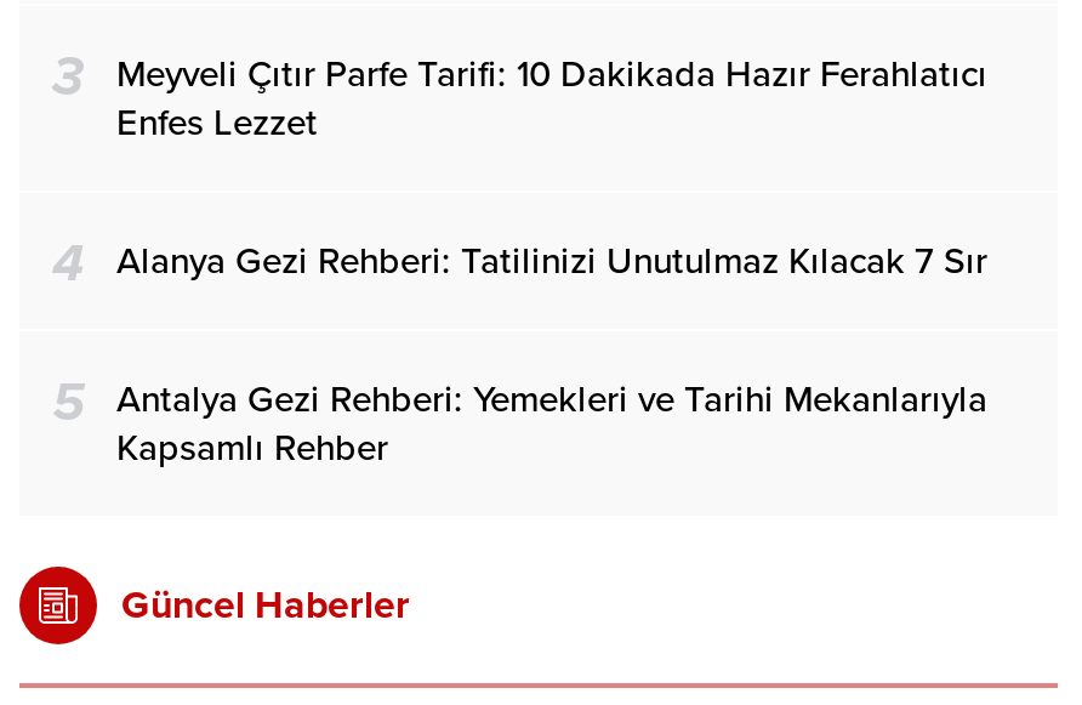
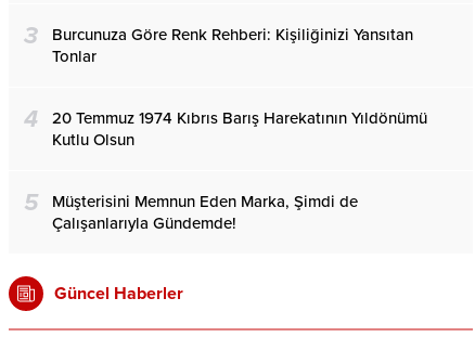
- Meyveli Çıtır Parfe Tarifi: 10 Dakikada Hazır Ferahlatıcı
- Enfes Lezzet
+ Burcunuza Göre Renk Rehberi: Kişiliğinizi Yansıtan
+ Tonlar

- Alanya Gezi Rehberi: Tatilinizi Unutulmaz Kılacak 7 Sır
+ 20 Temmuz 1974 Kıbrıs Barış Harekatının Yıldönümü
+ Kutlu Olsun

- Antalya Gezi Rehberi: Yemekleri ve Tarihi Mekanlarıyla
- Kapsamlı Rehber
+ Müşterisini Memnun Eden Marka, Şimdi de
+ Çalışanlarıyla Gündemde!
